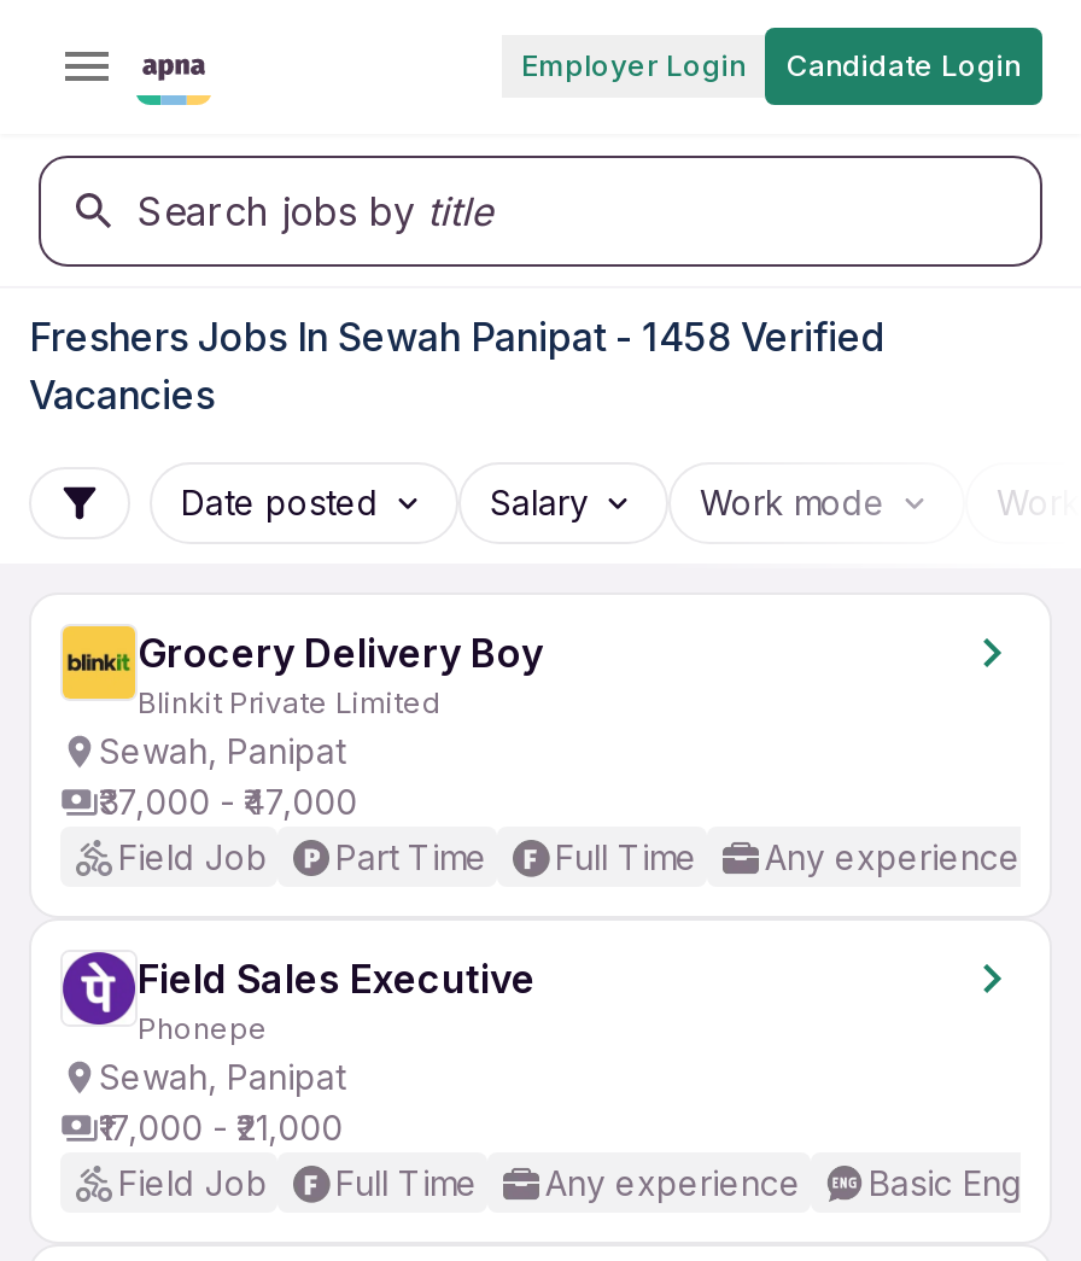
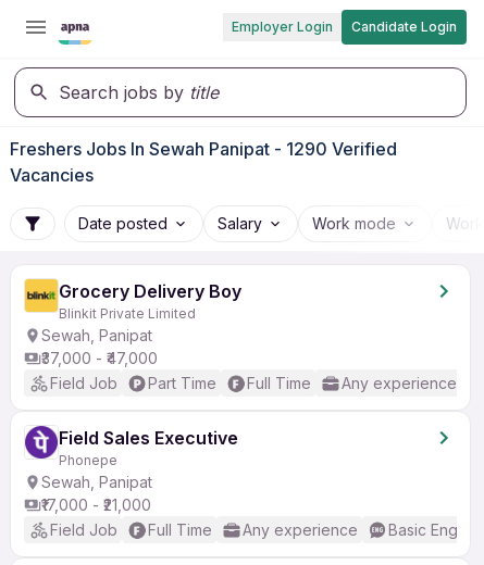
- Freshers Jobs In Sewah Panipat - 1458 Verified
+ Freshers Jobs In Sewah Panipat - 1290 Verified
